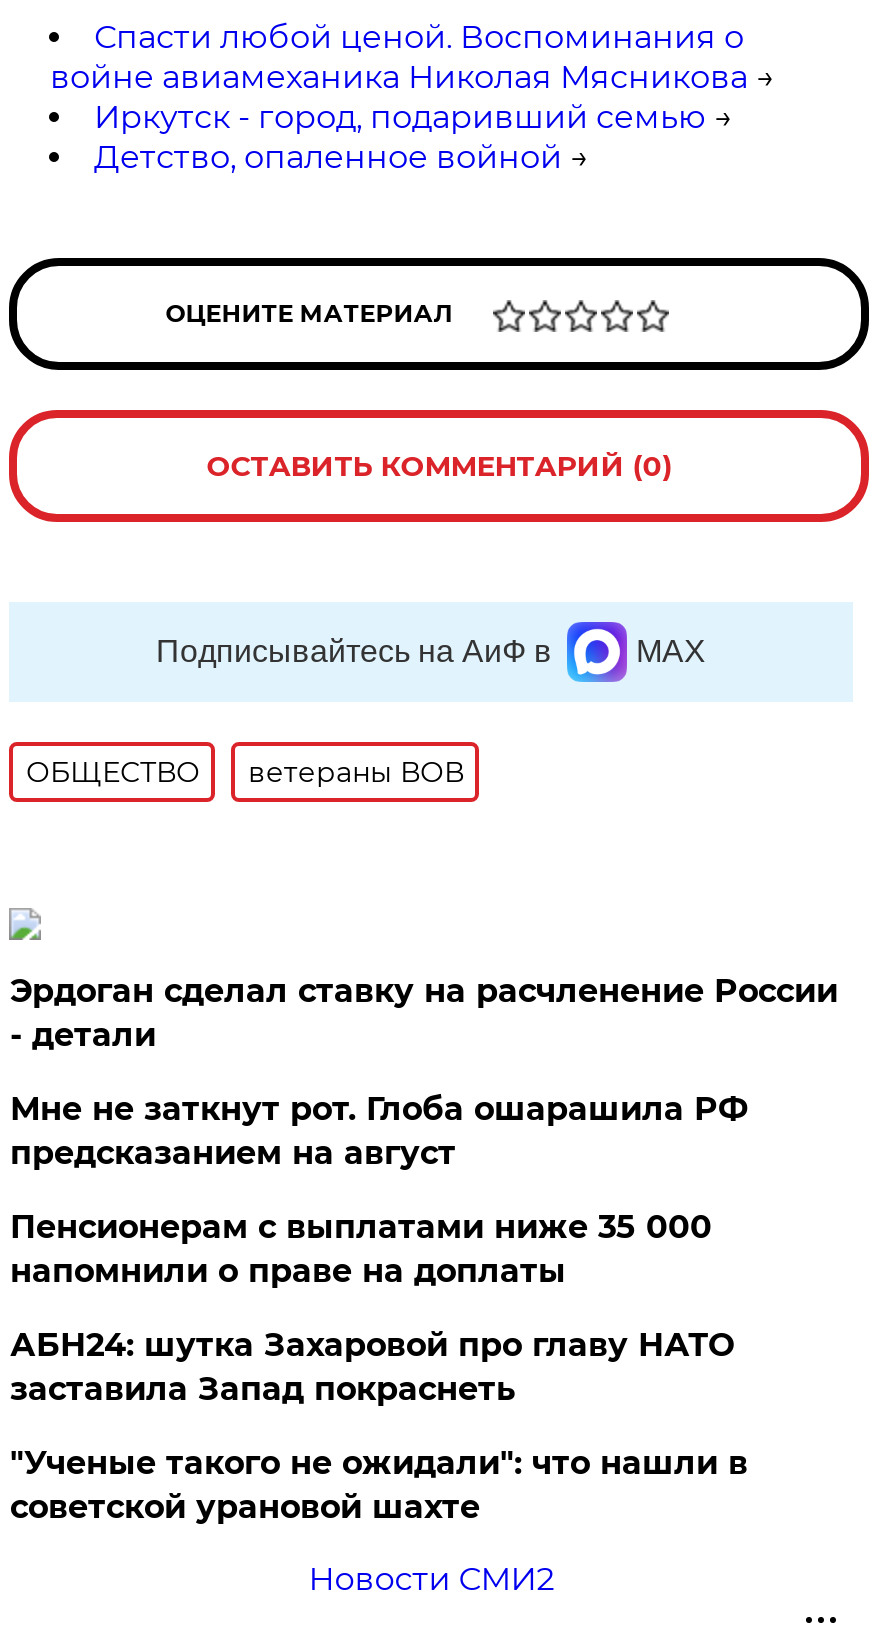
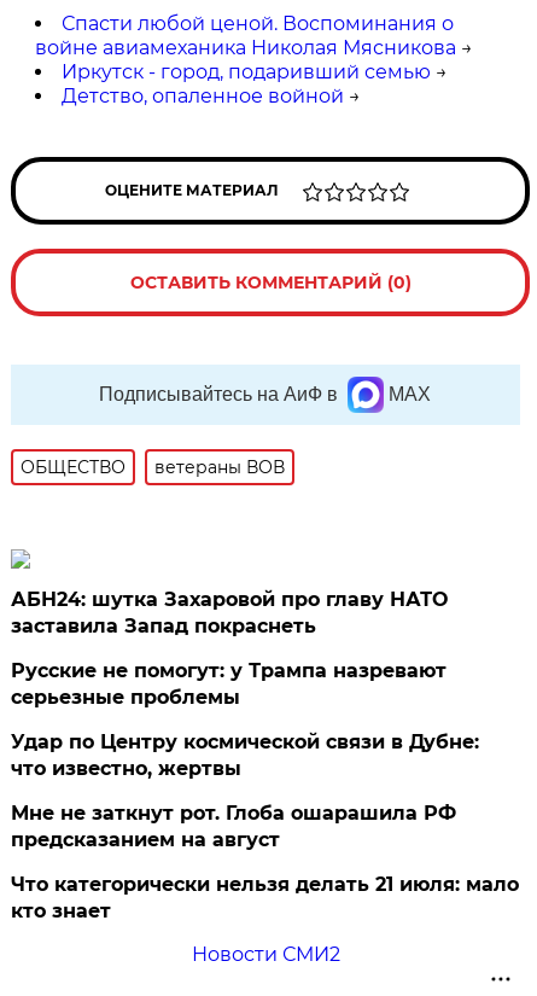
- Эрдоган сделал ставку на расчленение России
- - детали
- Пенсионерам с выплатами ниже 35 000
- напомнили о праве на доплаты

moved down: Мне не заткнут рот. Глоба ошарашила РФ | предсказанием на август

moved up: АБН24: шутка Захаровой про главу НАТО | заставила Запад покраснеть

- "Ученые такого не ожидали": что нашли в
- советской урановой шахте
+ Русские не помогут: у Трампа назревают
+ серьезные проблемы
+ Удар по Центру космической связи в Дубне:
+ что известно, жертвы
+ Что категорически нельзя делать 21 июля: мало
+ кто знает
